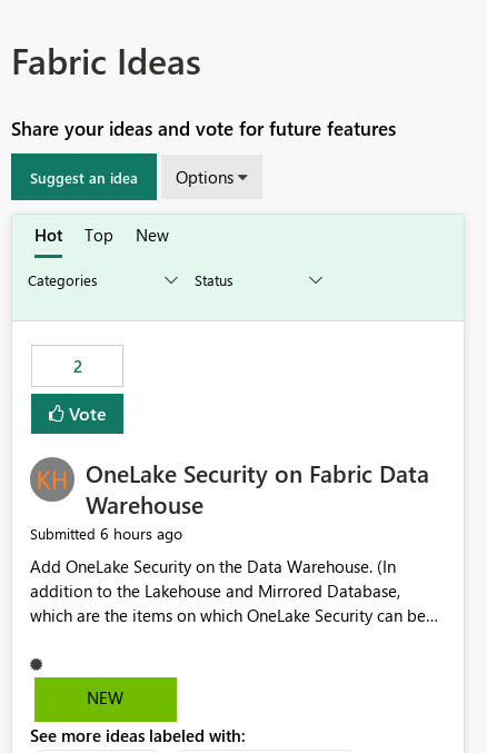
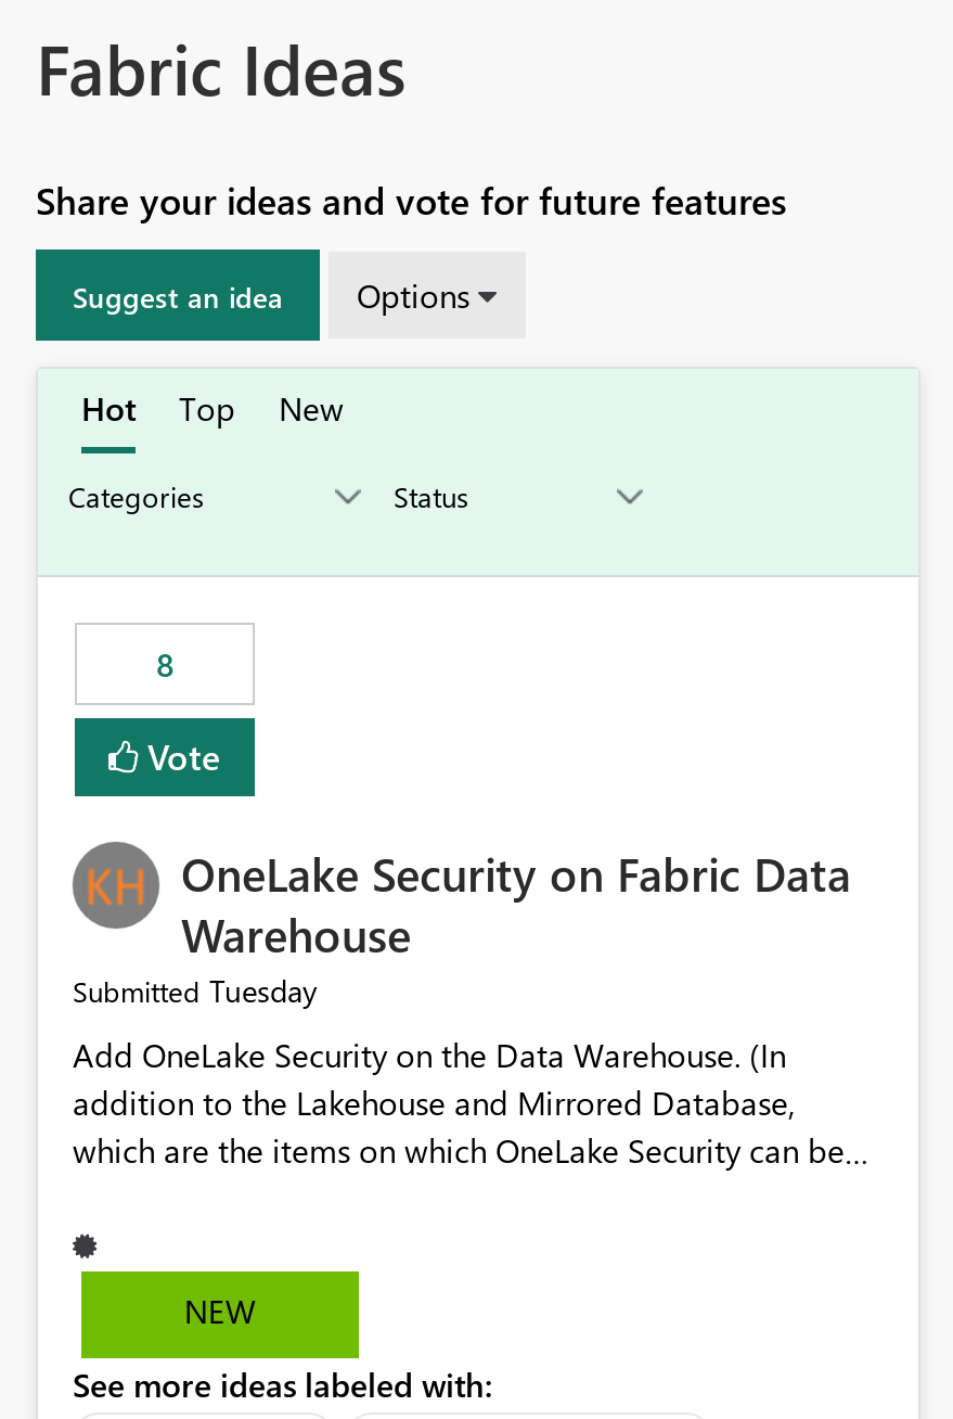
- 2
+ 8

- Submitted 6 hours ago
+ Submitted Tuesday
